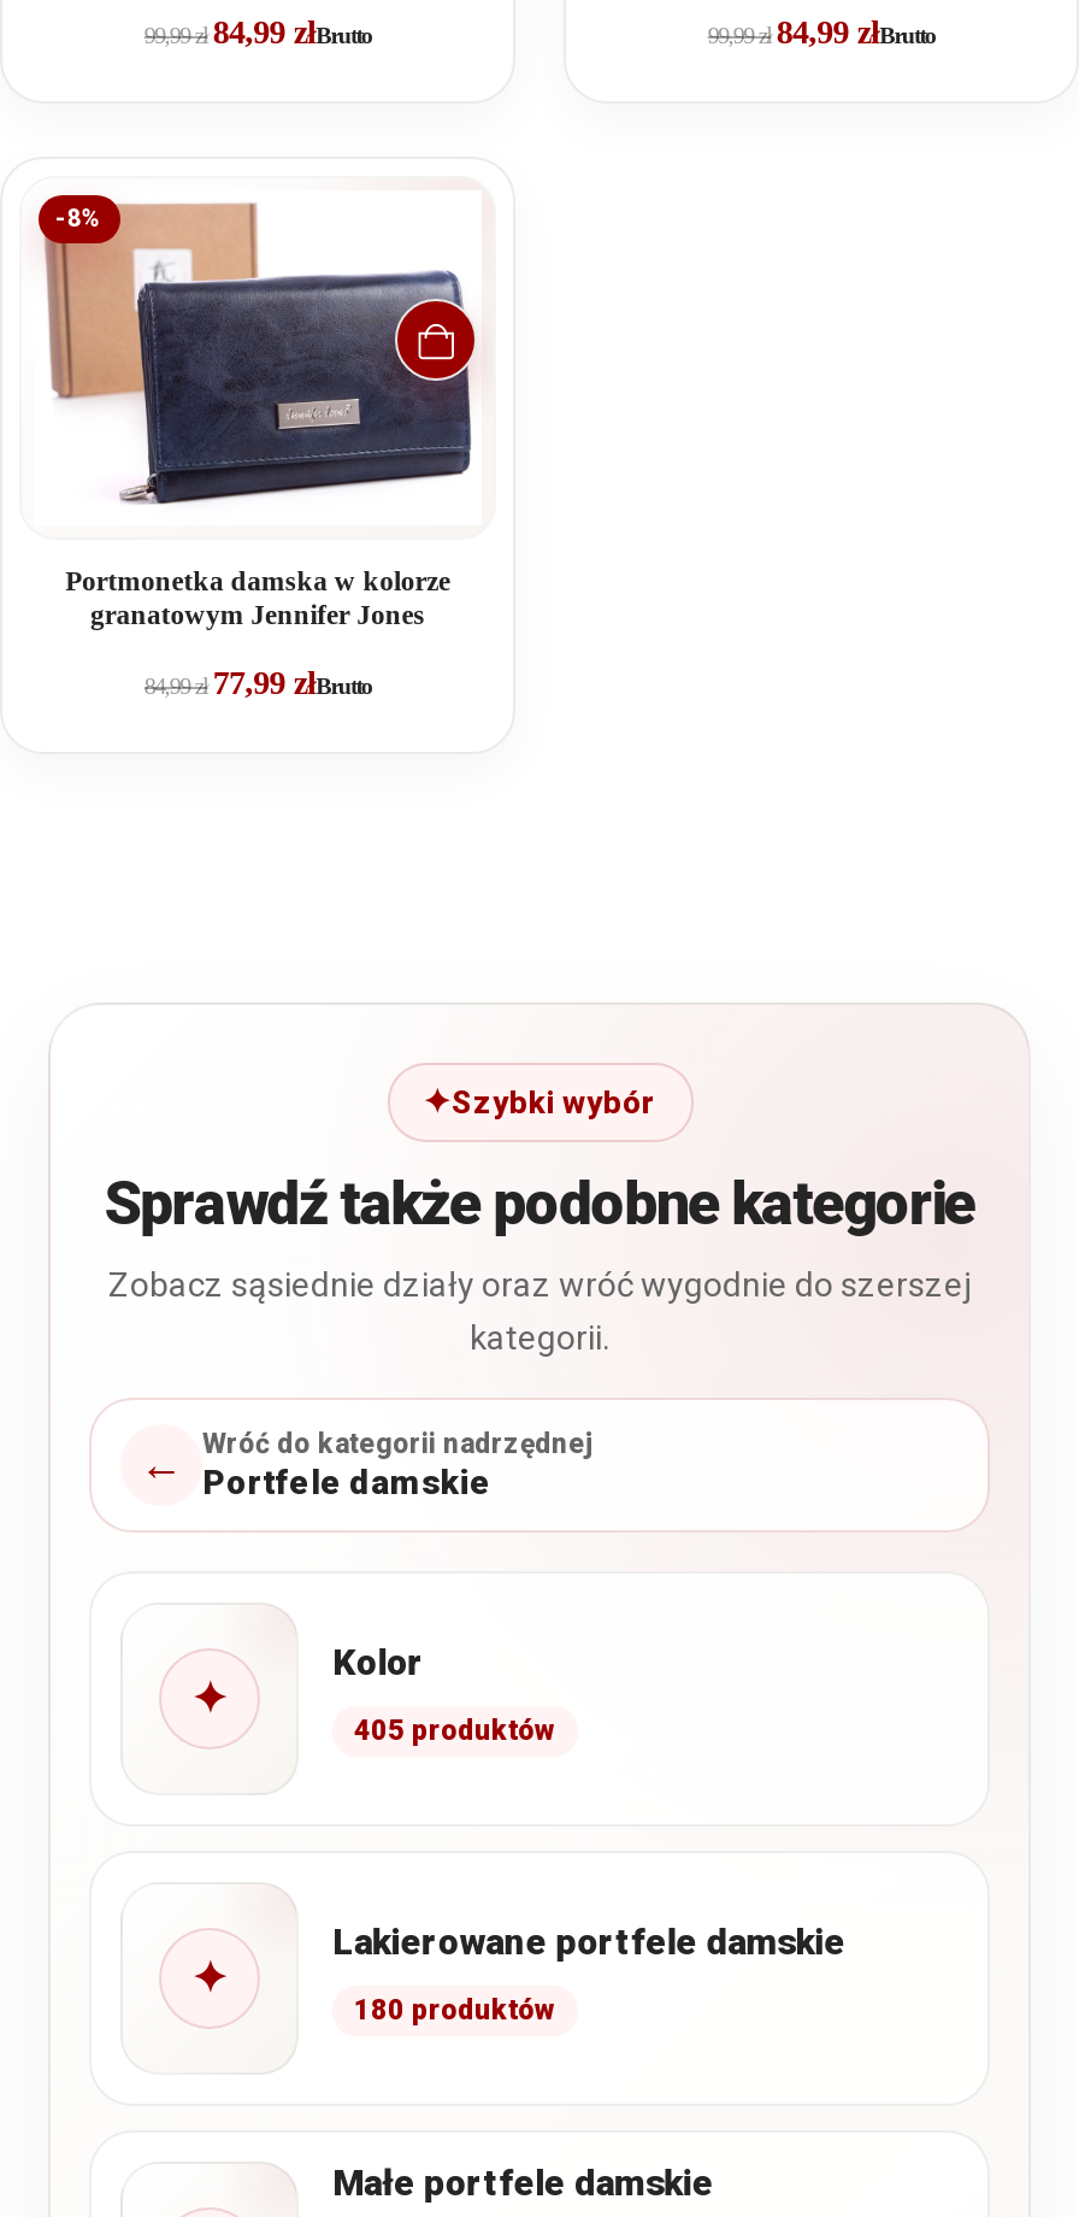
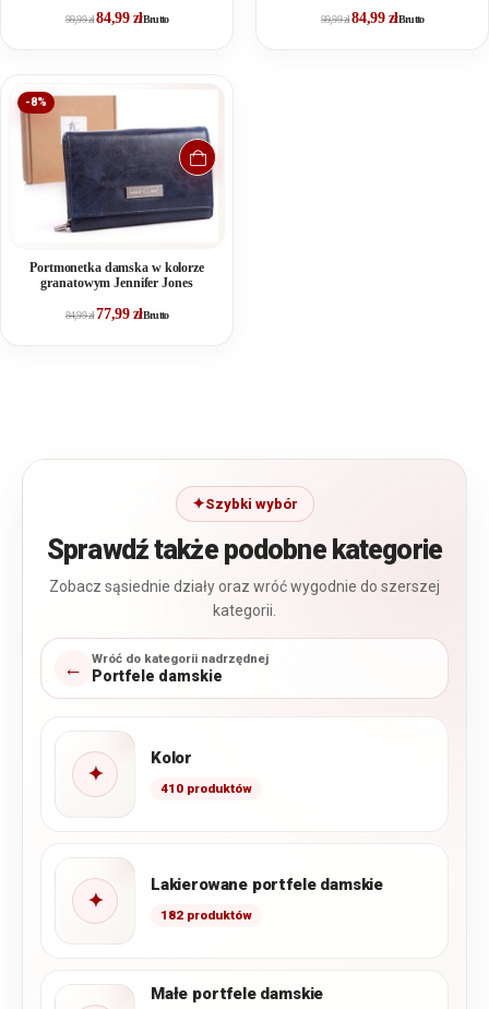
- 405 produktów
+ 410 produktów

- 180 produktów
+ 182 produktów
